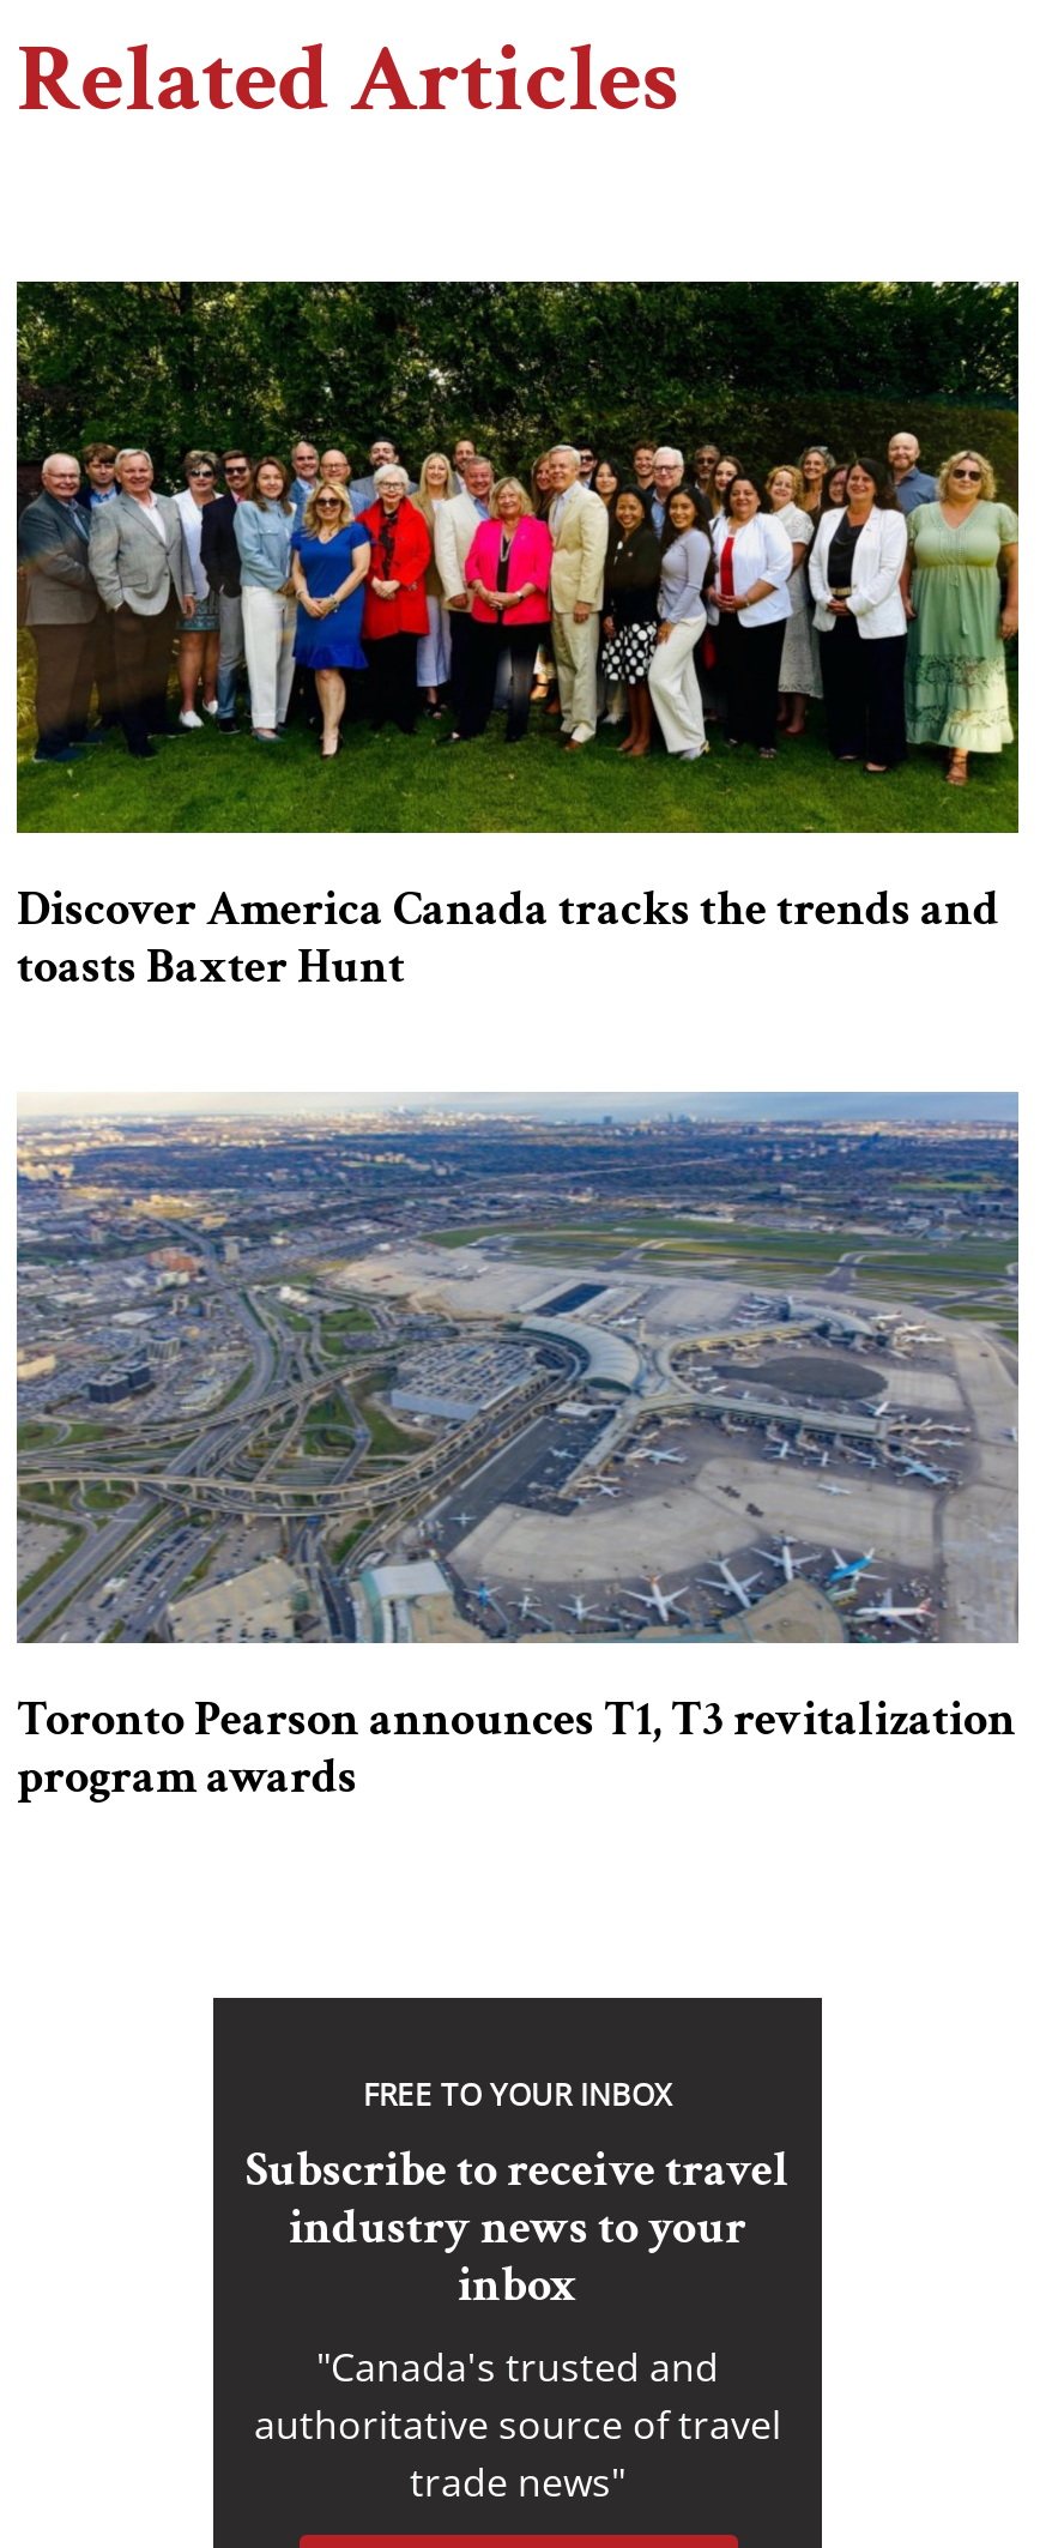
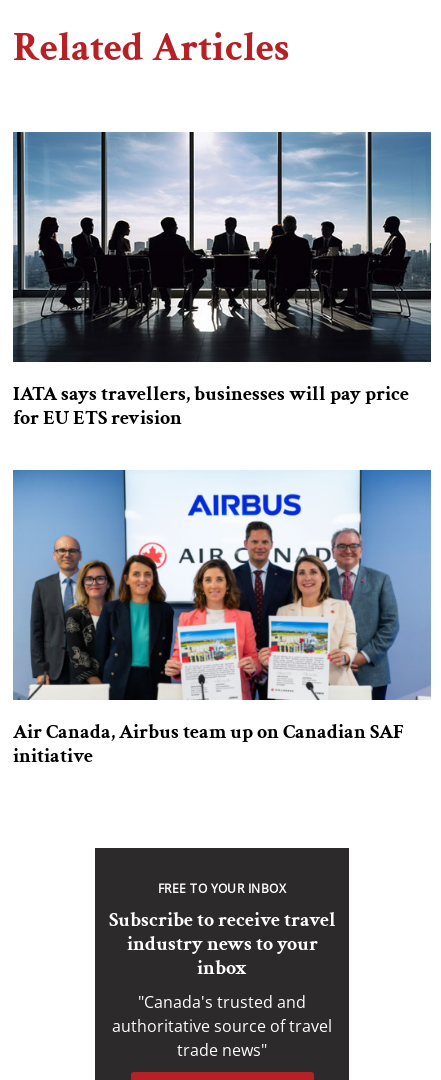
- [image]
- Discover America Canada tracks the trends and
- toasts Baxter Hunt
+ [image]
+ IATA says travellers, businesses will pay price
+ for EU ETS revision

- [image]
- Toronto Pearson announces T1, T3 revitalization
- program awards
+ [image]
+ Air Canada, Airbus team up on Canadian SAF
+ initiative
